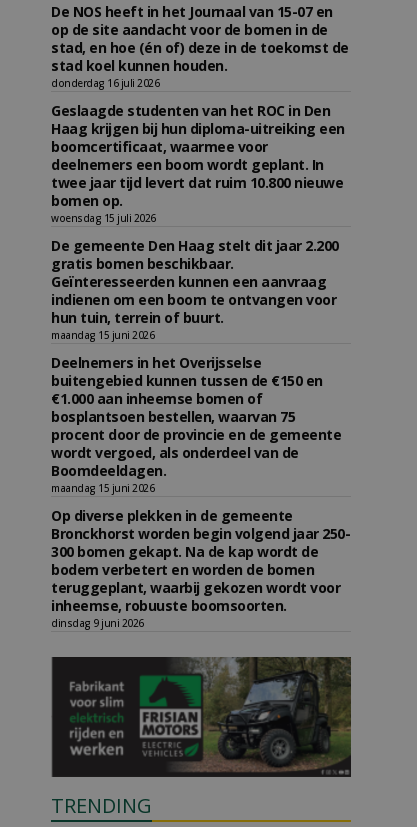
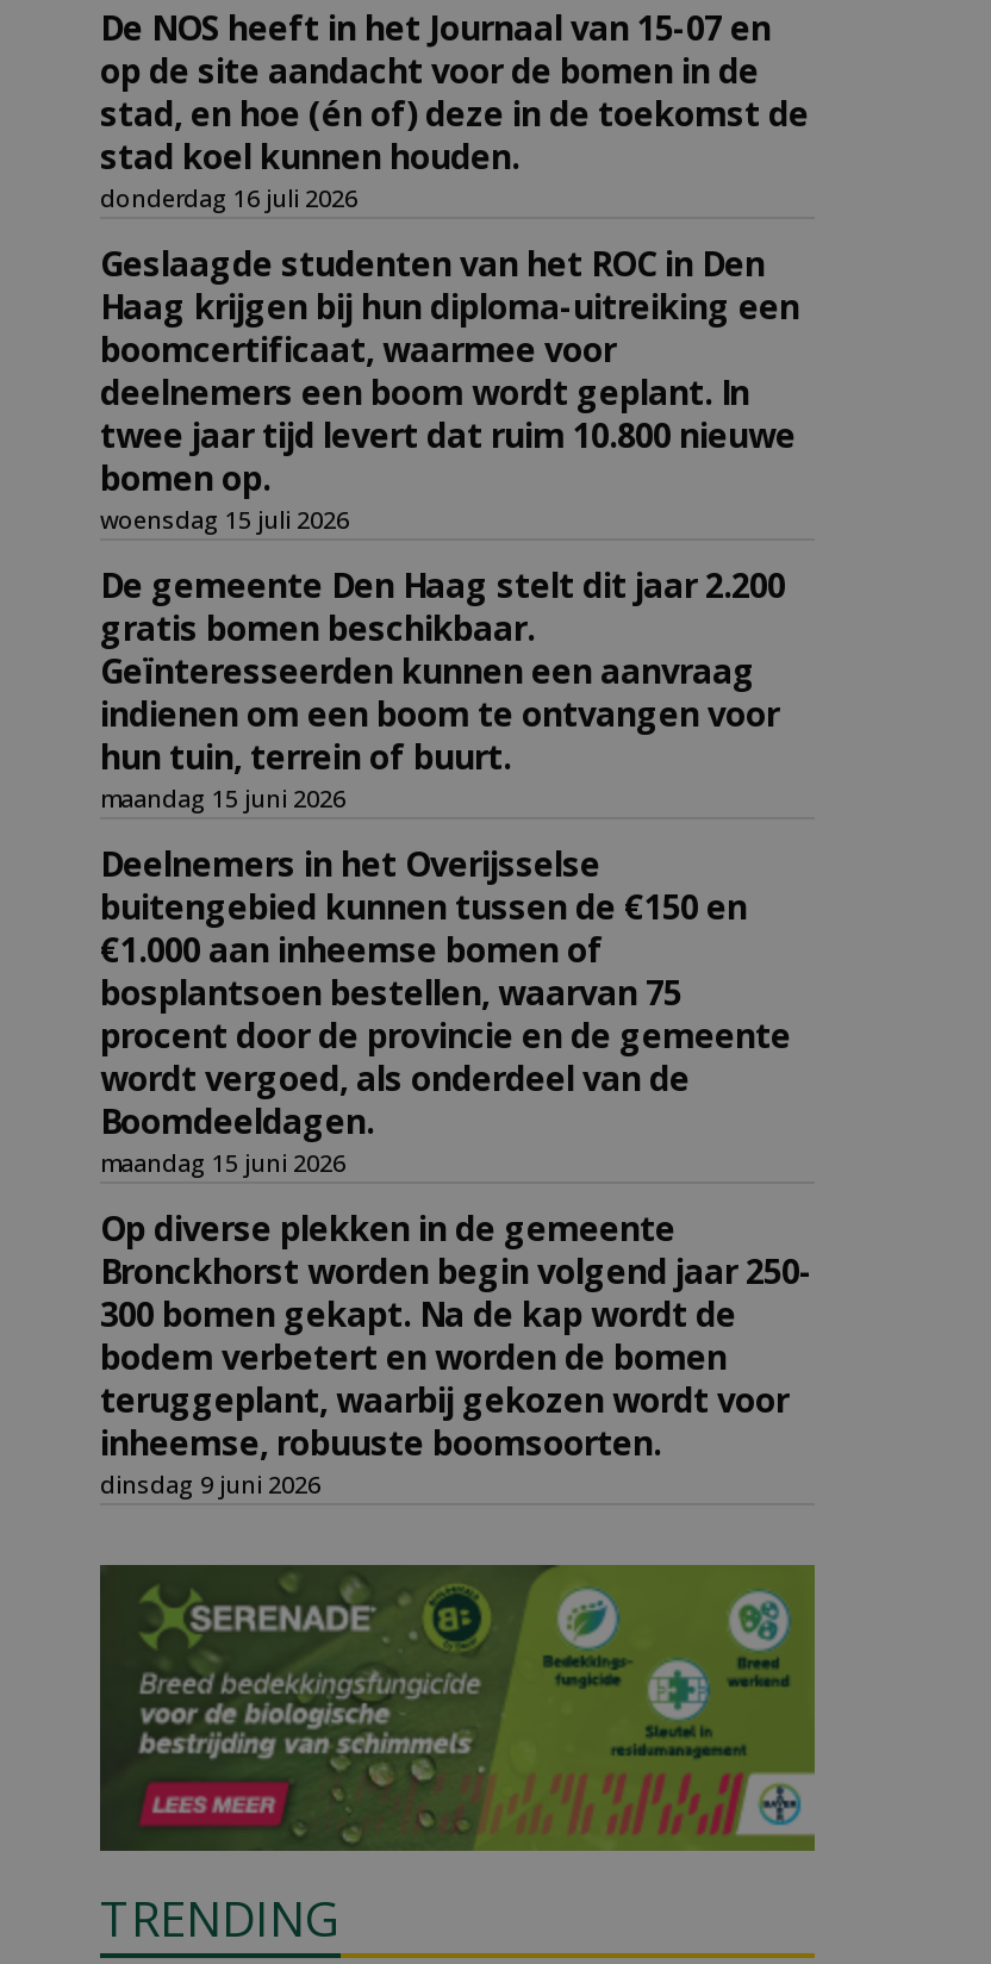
- [image]
+ [image]
